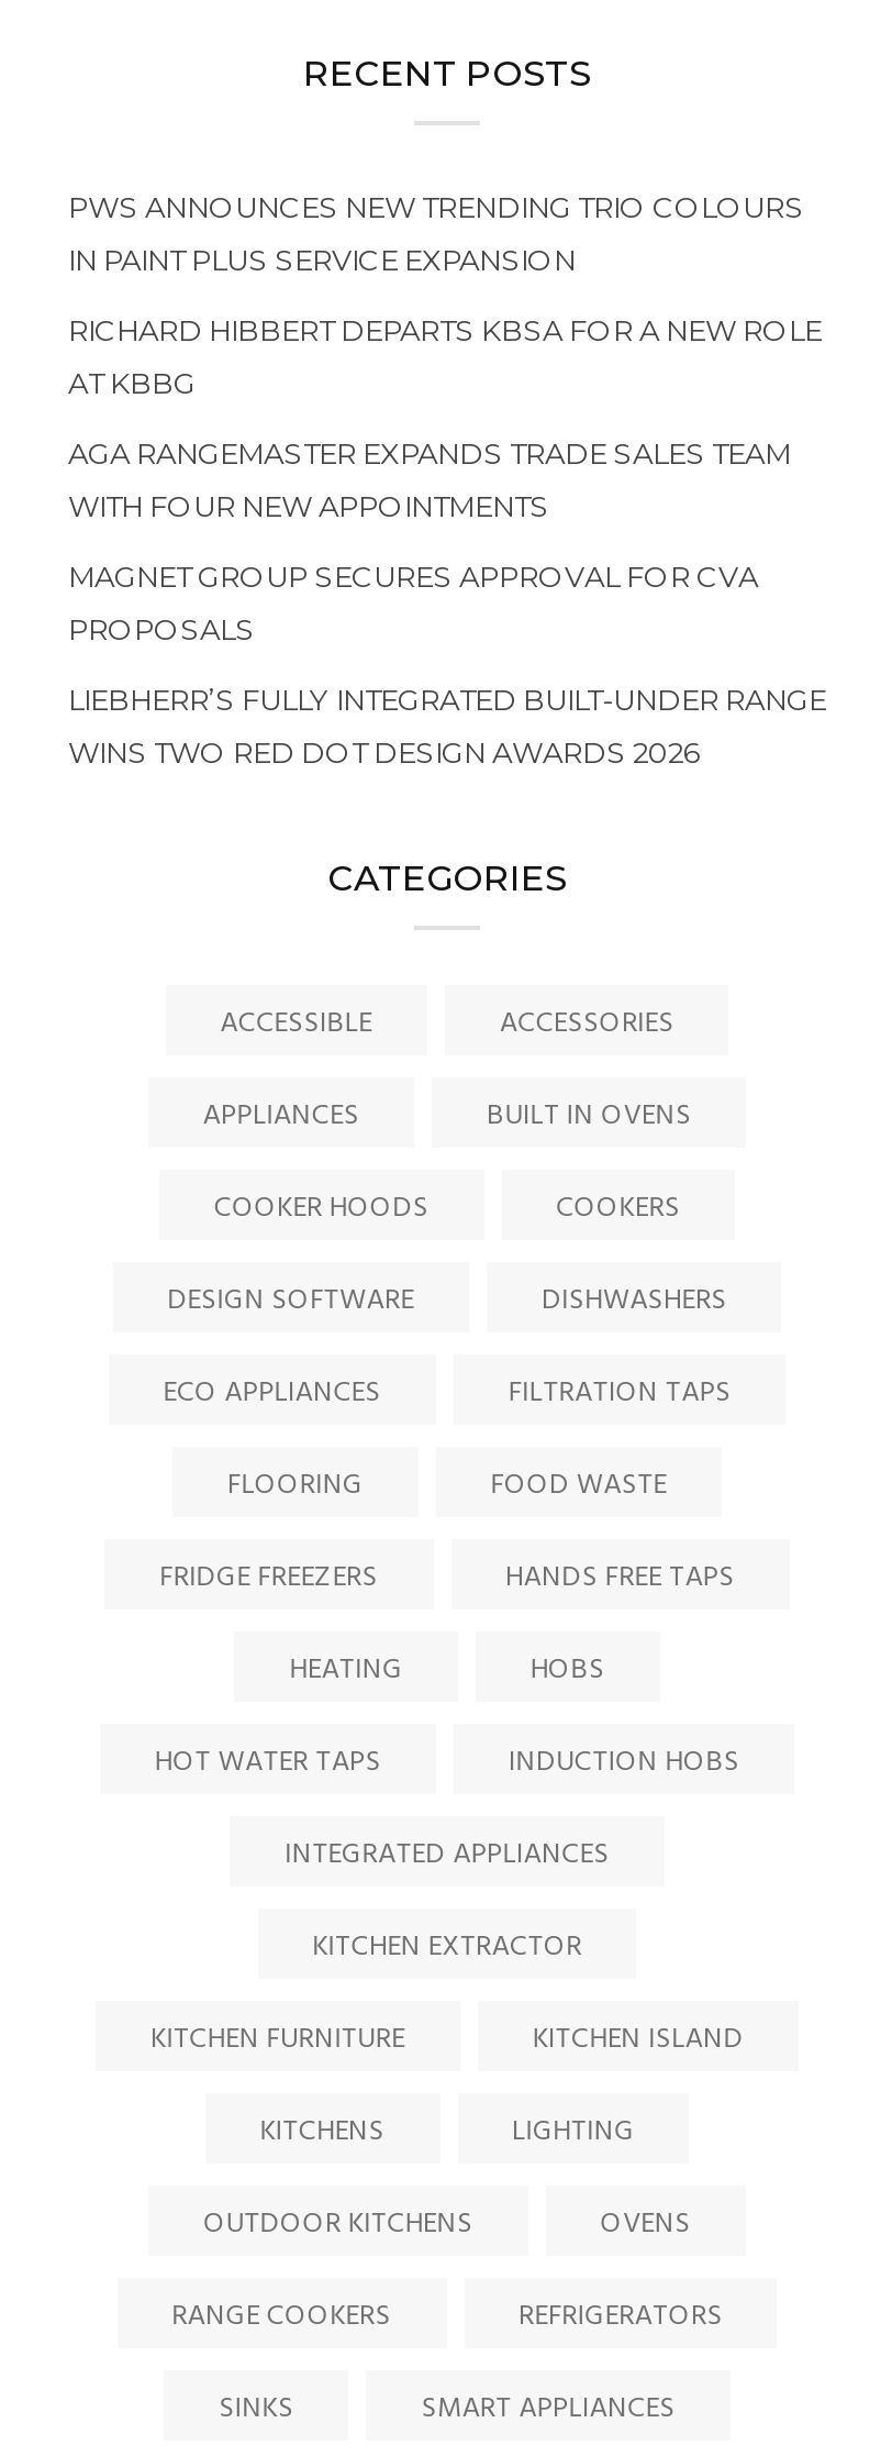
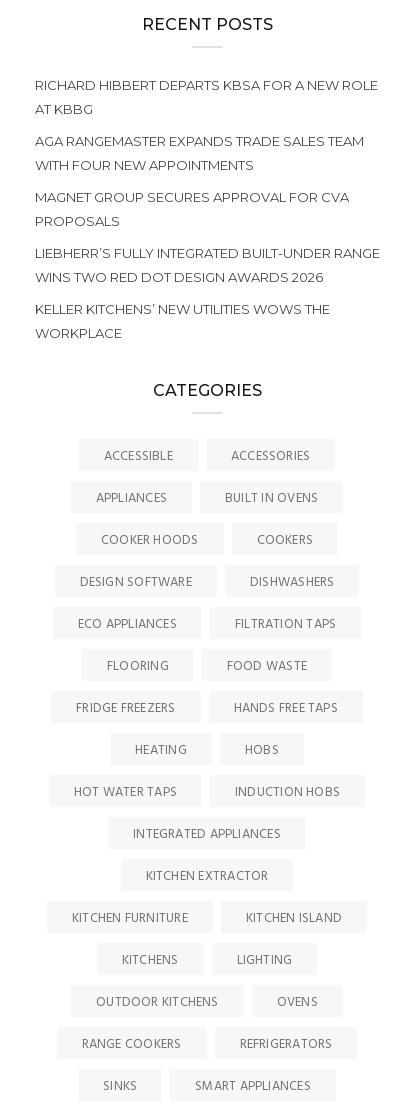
- PWS ANNOUNCES NEW TRENDING TRIO COLOURS
- IN PAINT PLUS SERVICE EXPANSION

moved up: RICHARD HIBBERT DEPARTS KBSA FOR A NEW ROLE | AT KBBG | AGA RANGEMASTER EXPANDS TRADE SALES TEAM | WITH FOUR NEW APPOINTMENTS | MAGNET GROUP SECURES APPROVAL FOR CVA | PROPOSALS | LIEBHERR’S FULLY INTEGRATED BUILT-UNDER RANGE | WINS TWO RED DOT DESIGN AWARDS 2026

+ KELLER KITCHENS’ NEW UTILITIES WOWS THE
+ WORKPLACE
